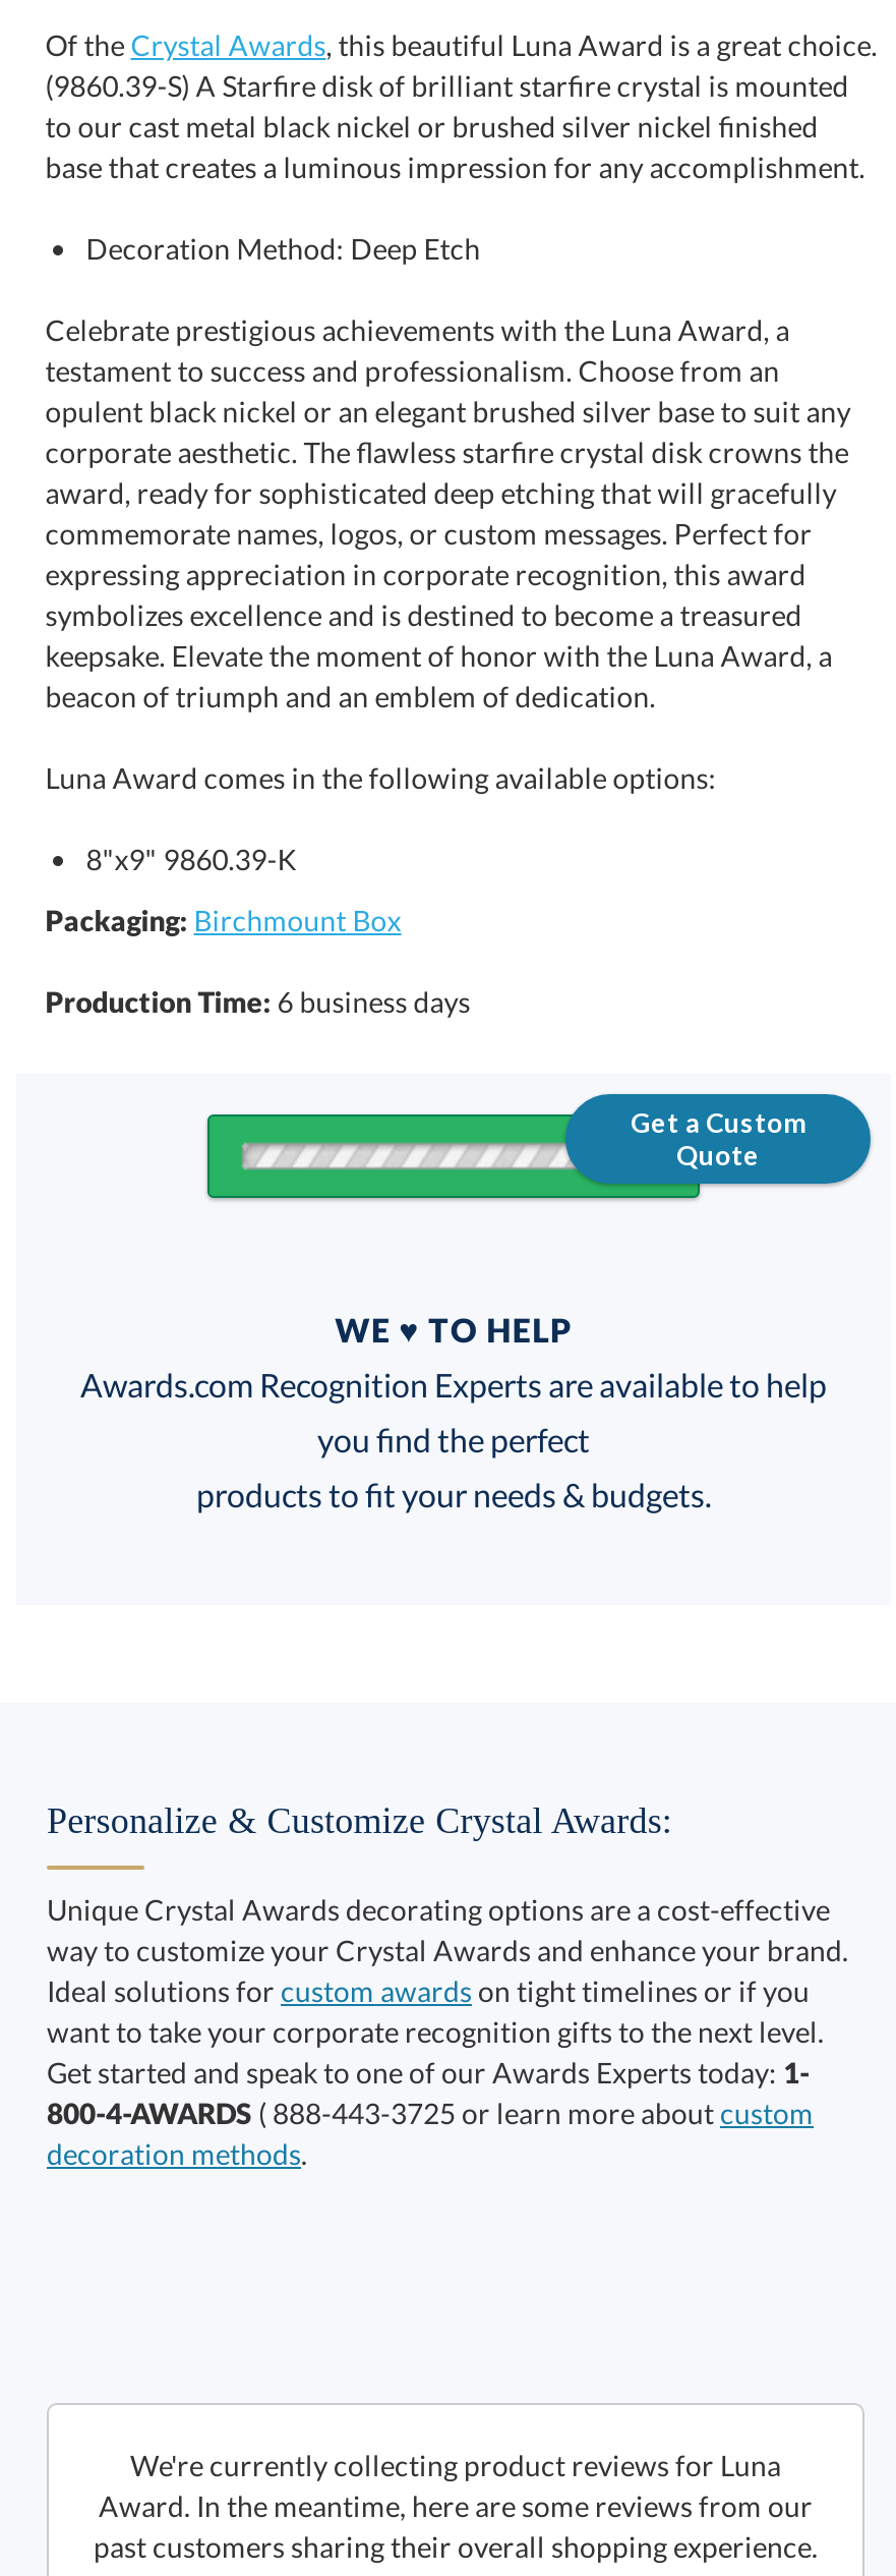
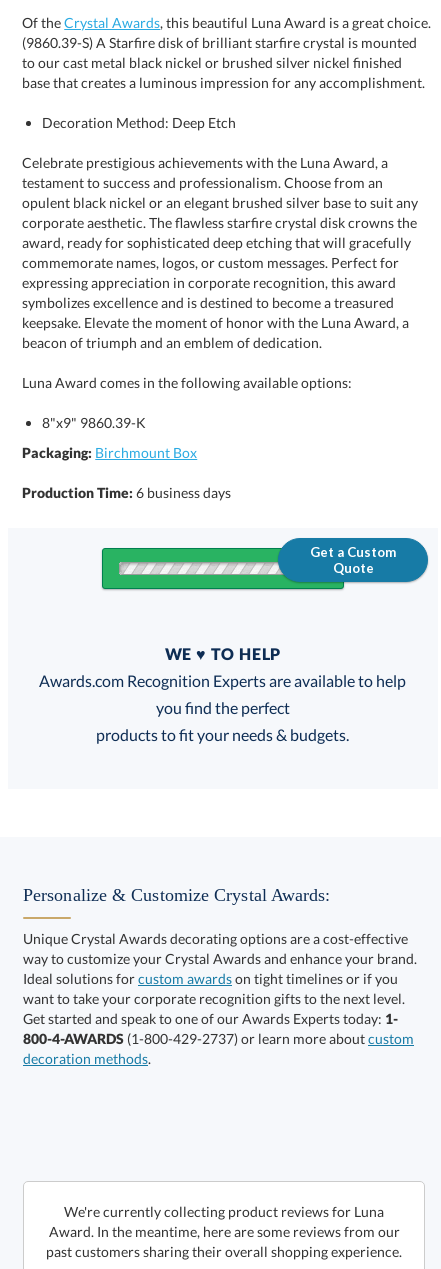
- 800-4-AWARDS ( 888-443-3725 or learn more about custom
+ 800-4-AWARDS (1-800-429-2737) or learn more about custom
